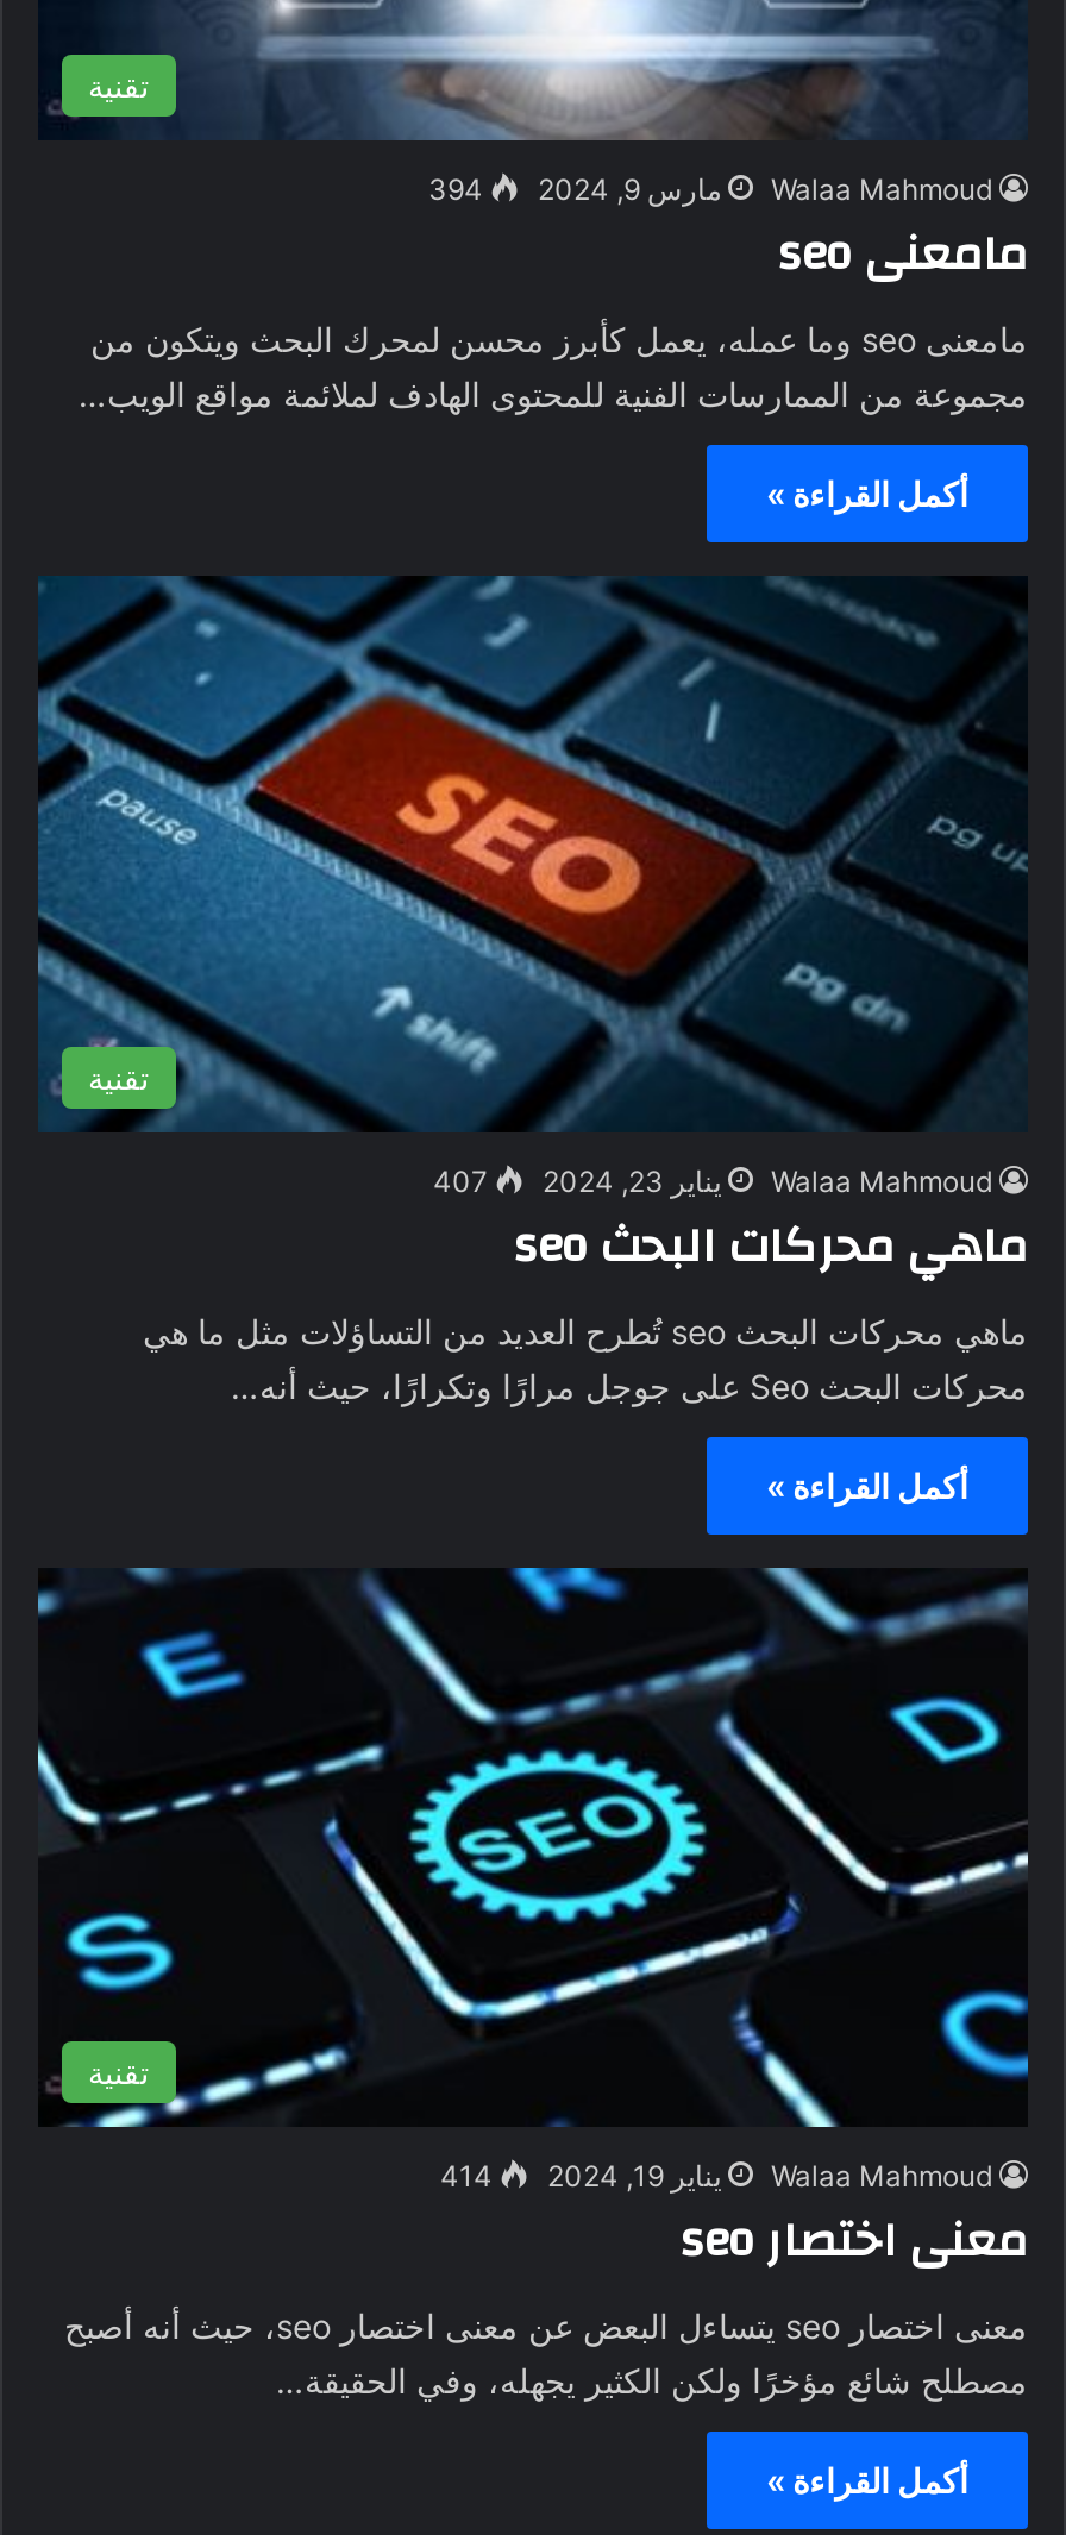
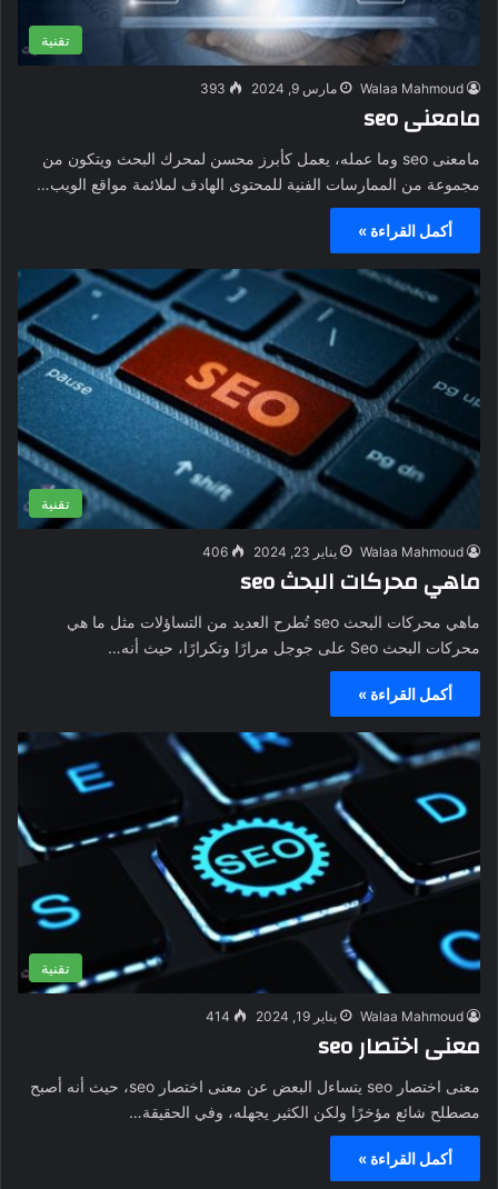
- 394
+ 393

- 407
+ 406
